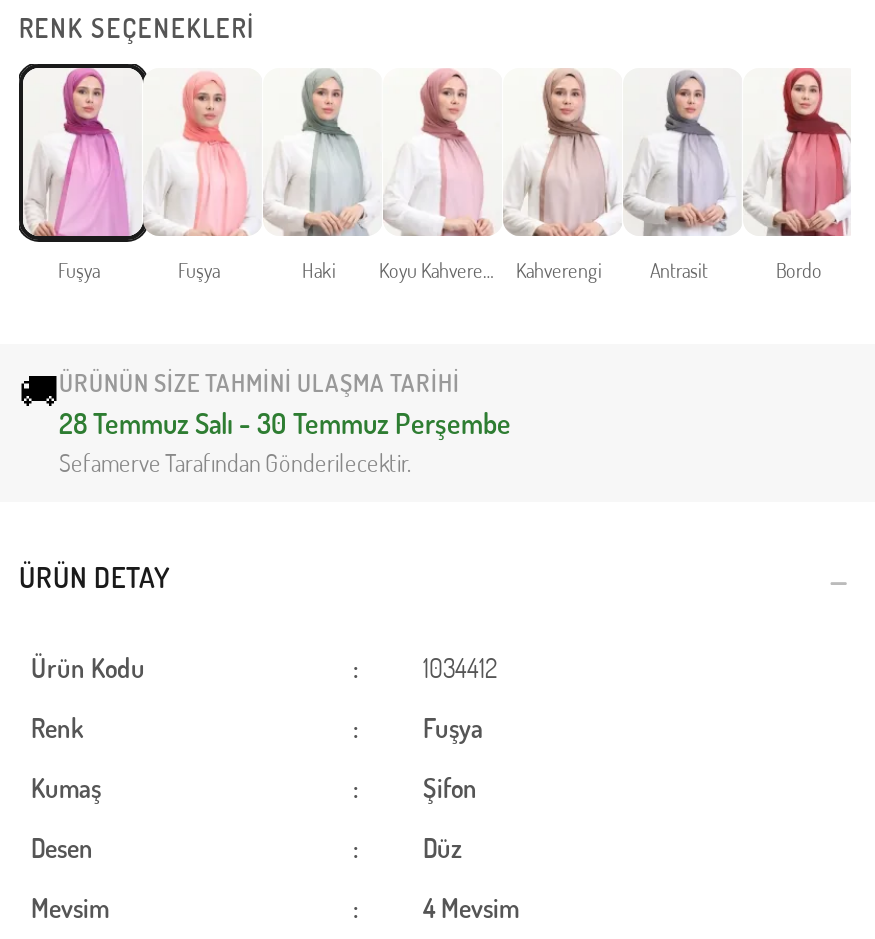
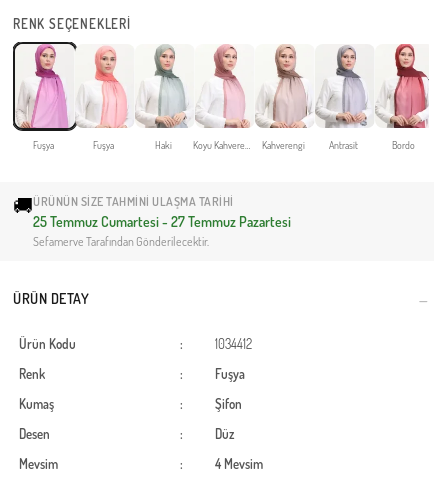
- 28 Temmuz Salı - 30 Temmuz Perşembe
+ 25 Temmuz Cumartesi - 27 Temmuz Pazartesi
